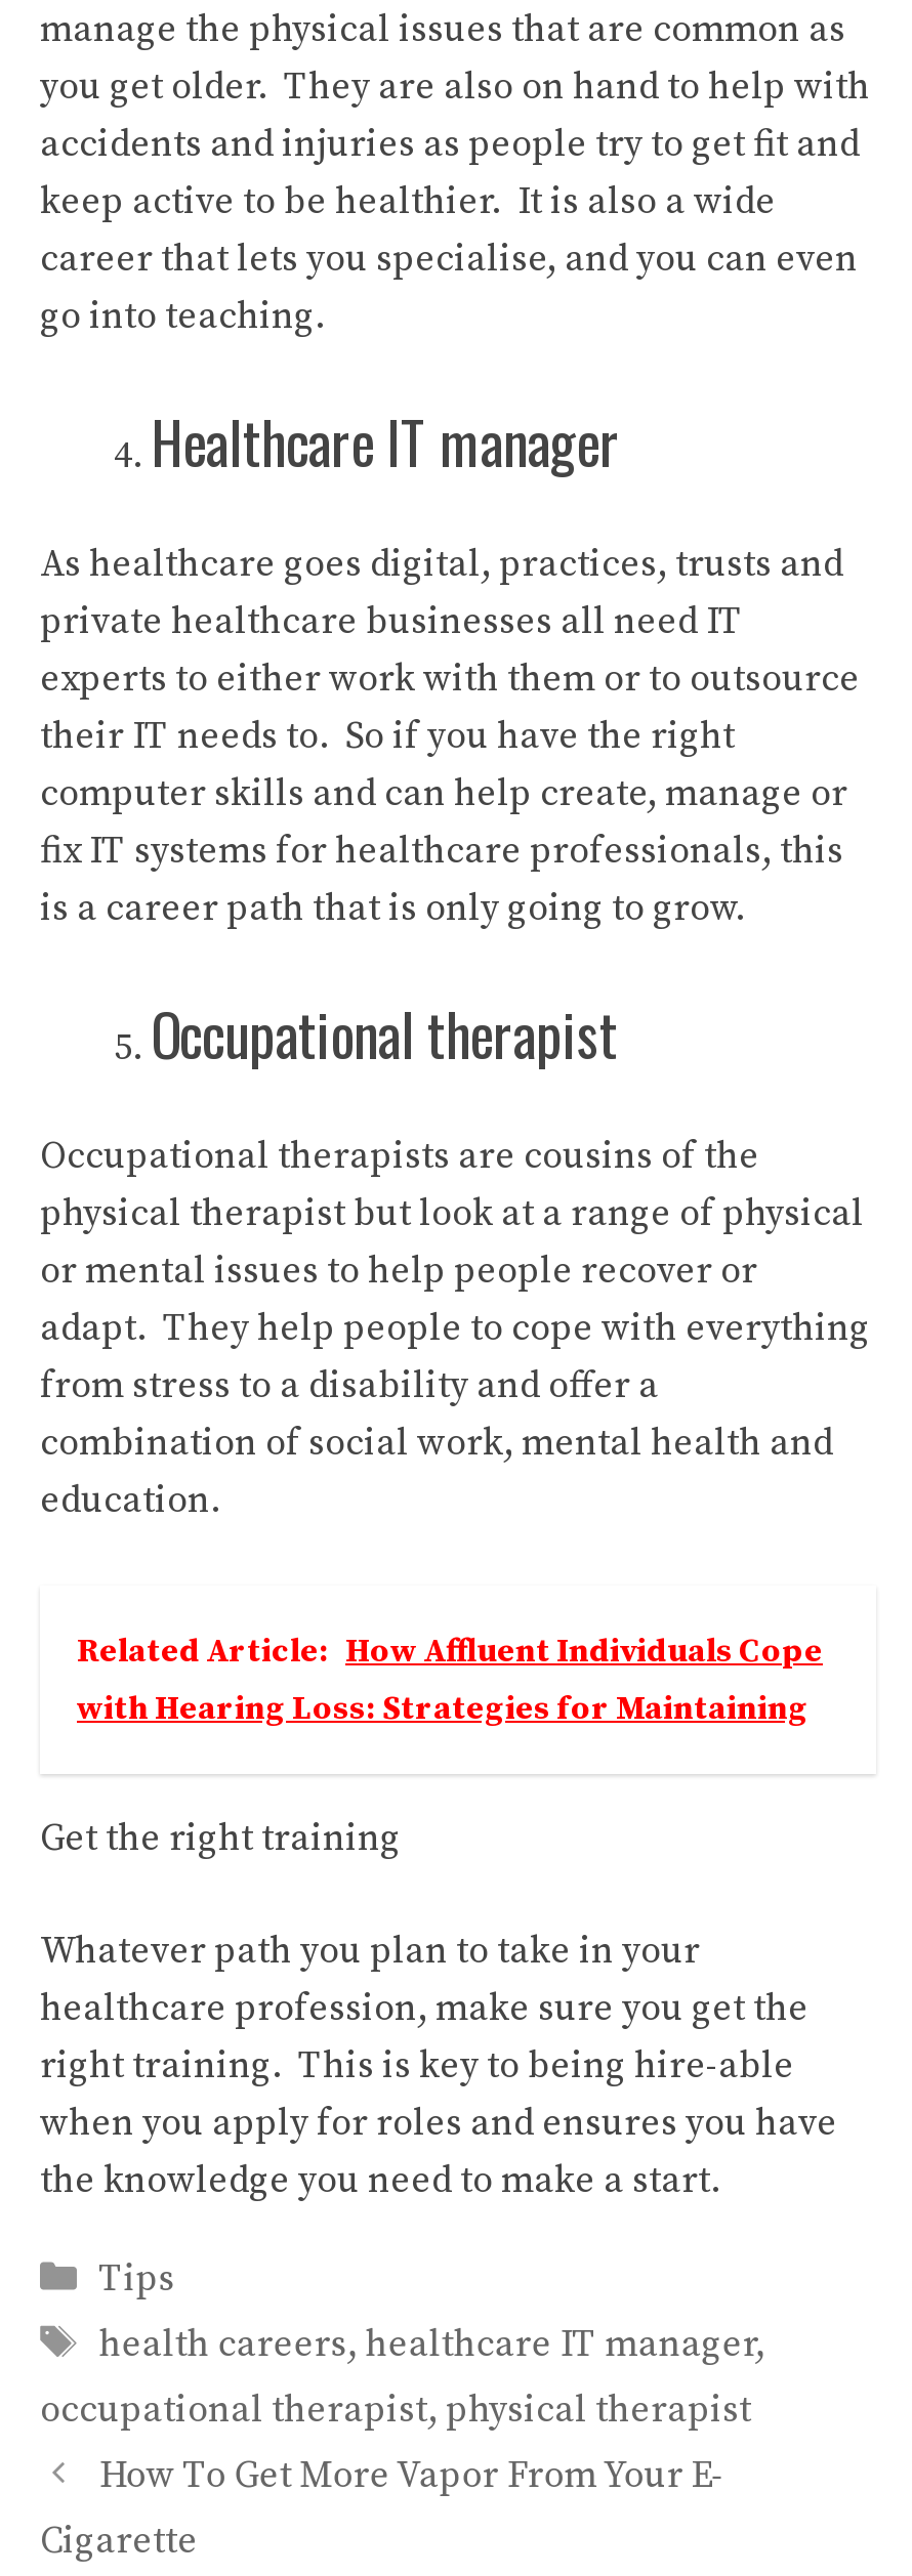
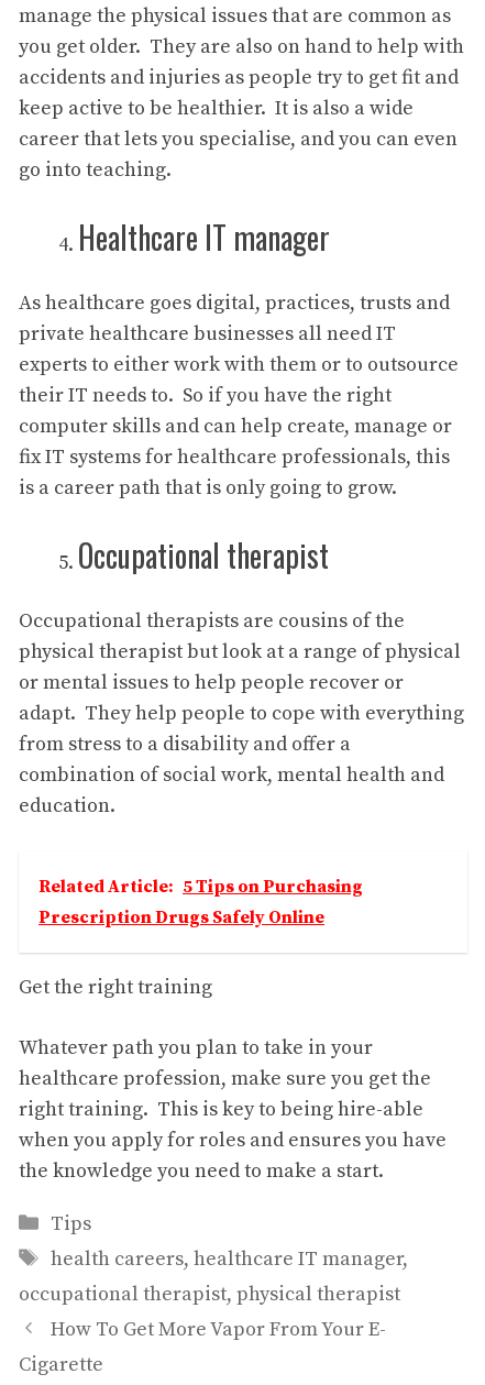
- Related Article: How Affluent Individuals Cope
- with Hearing Loss: Strategies for Maintaining
+ Related Article: 5 Tips on Purchasing
+ Prescription Drugs Safely Online
